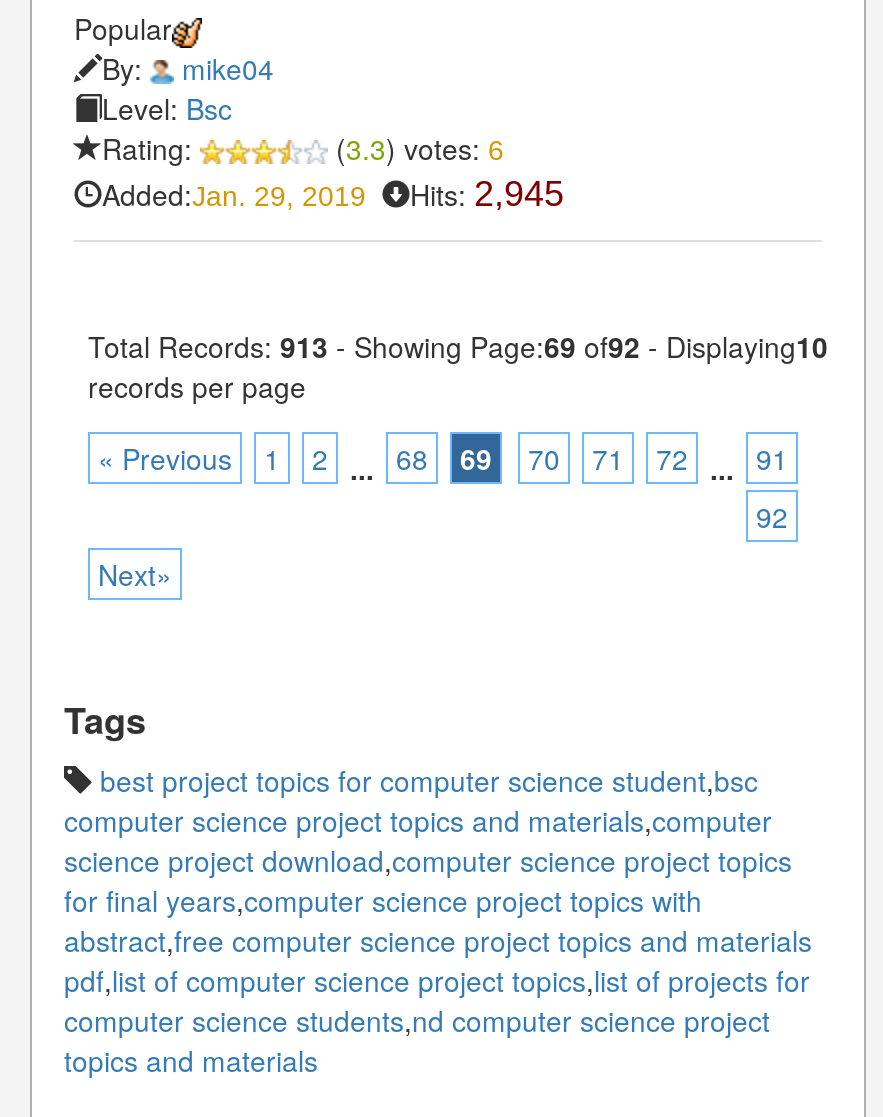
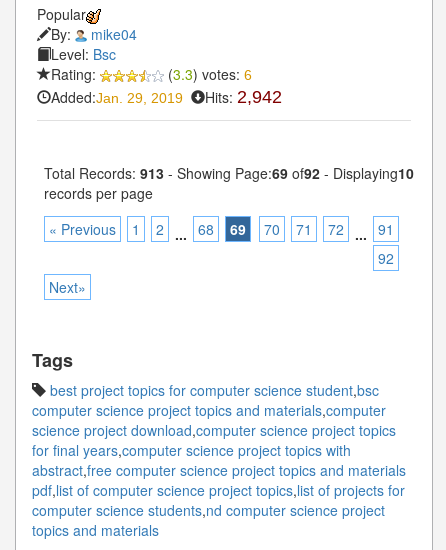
- Added:Jan. 29, 2019 Hits: 2,945
+ Added:Jan. 29, 2019 Hits: 2,942
